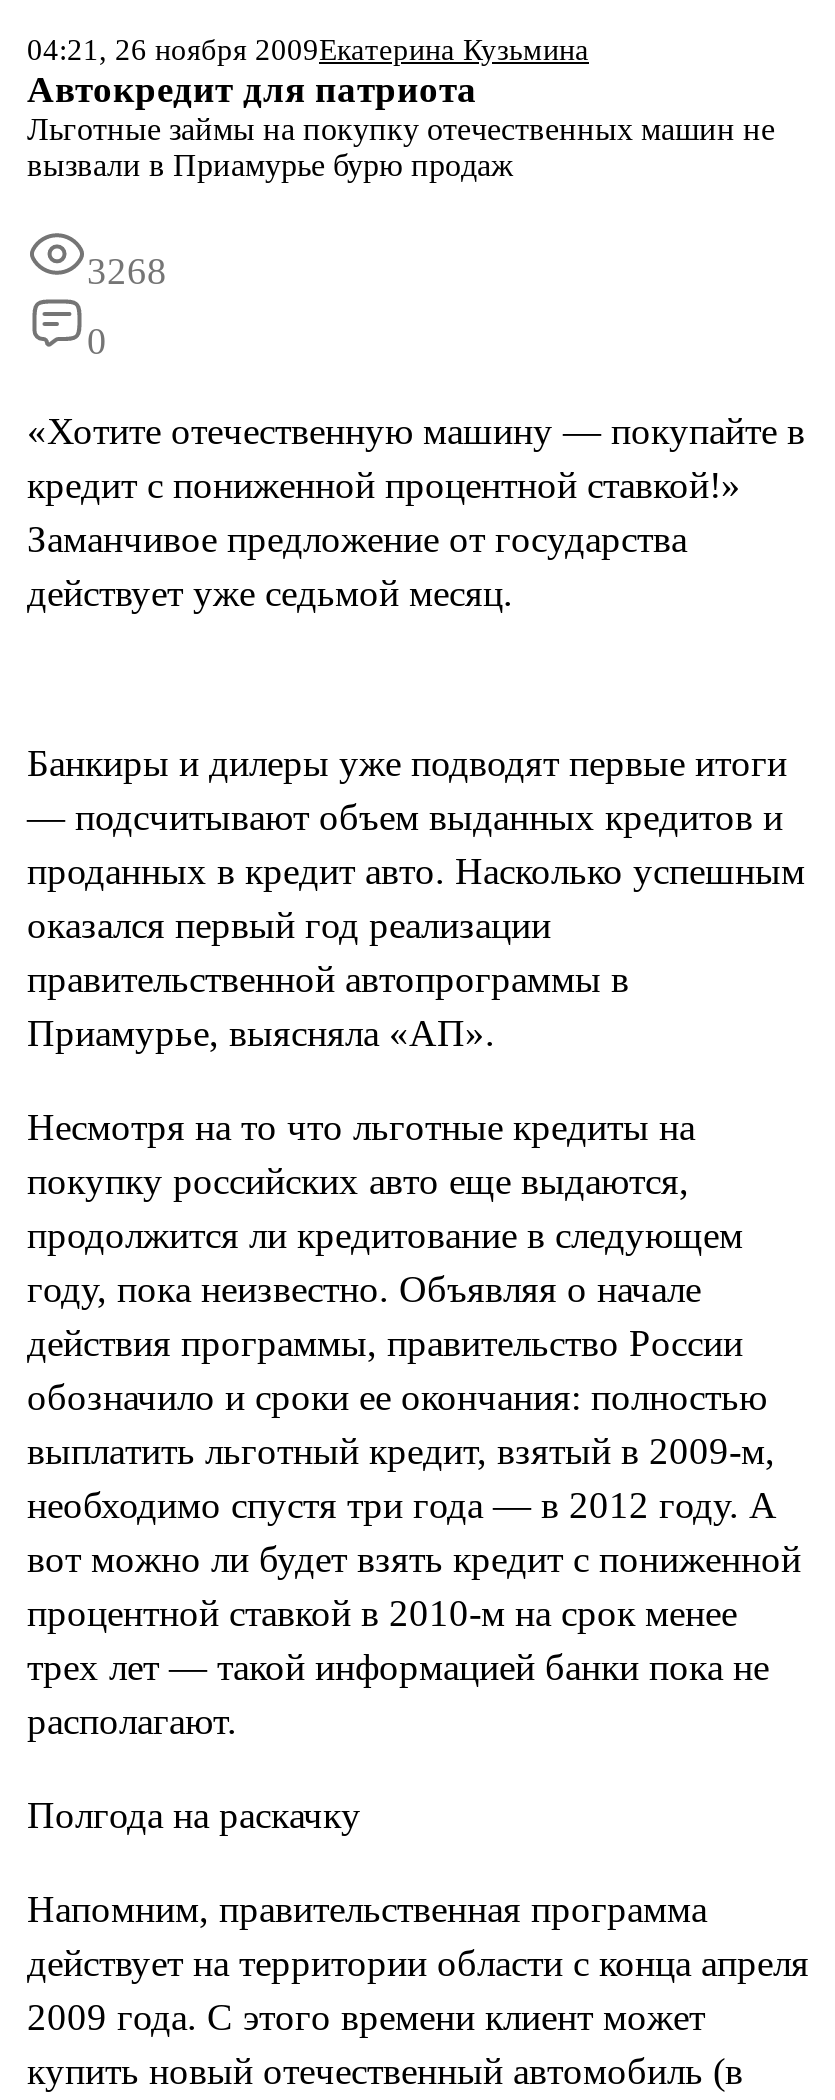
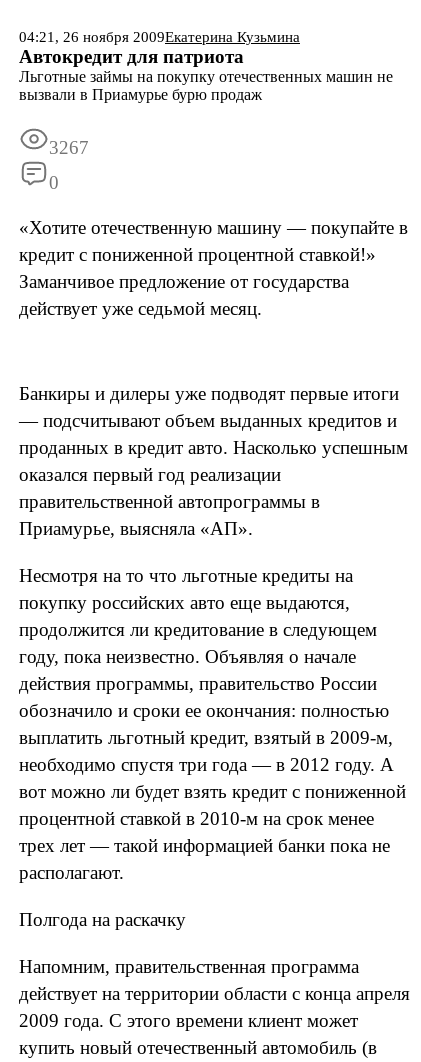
- 3268
+ 3267
